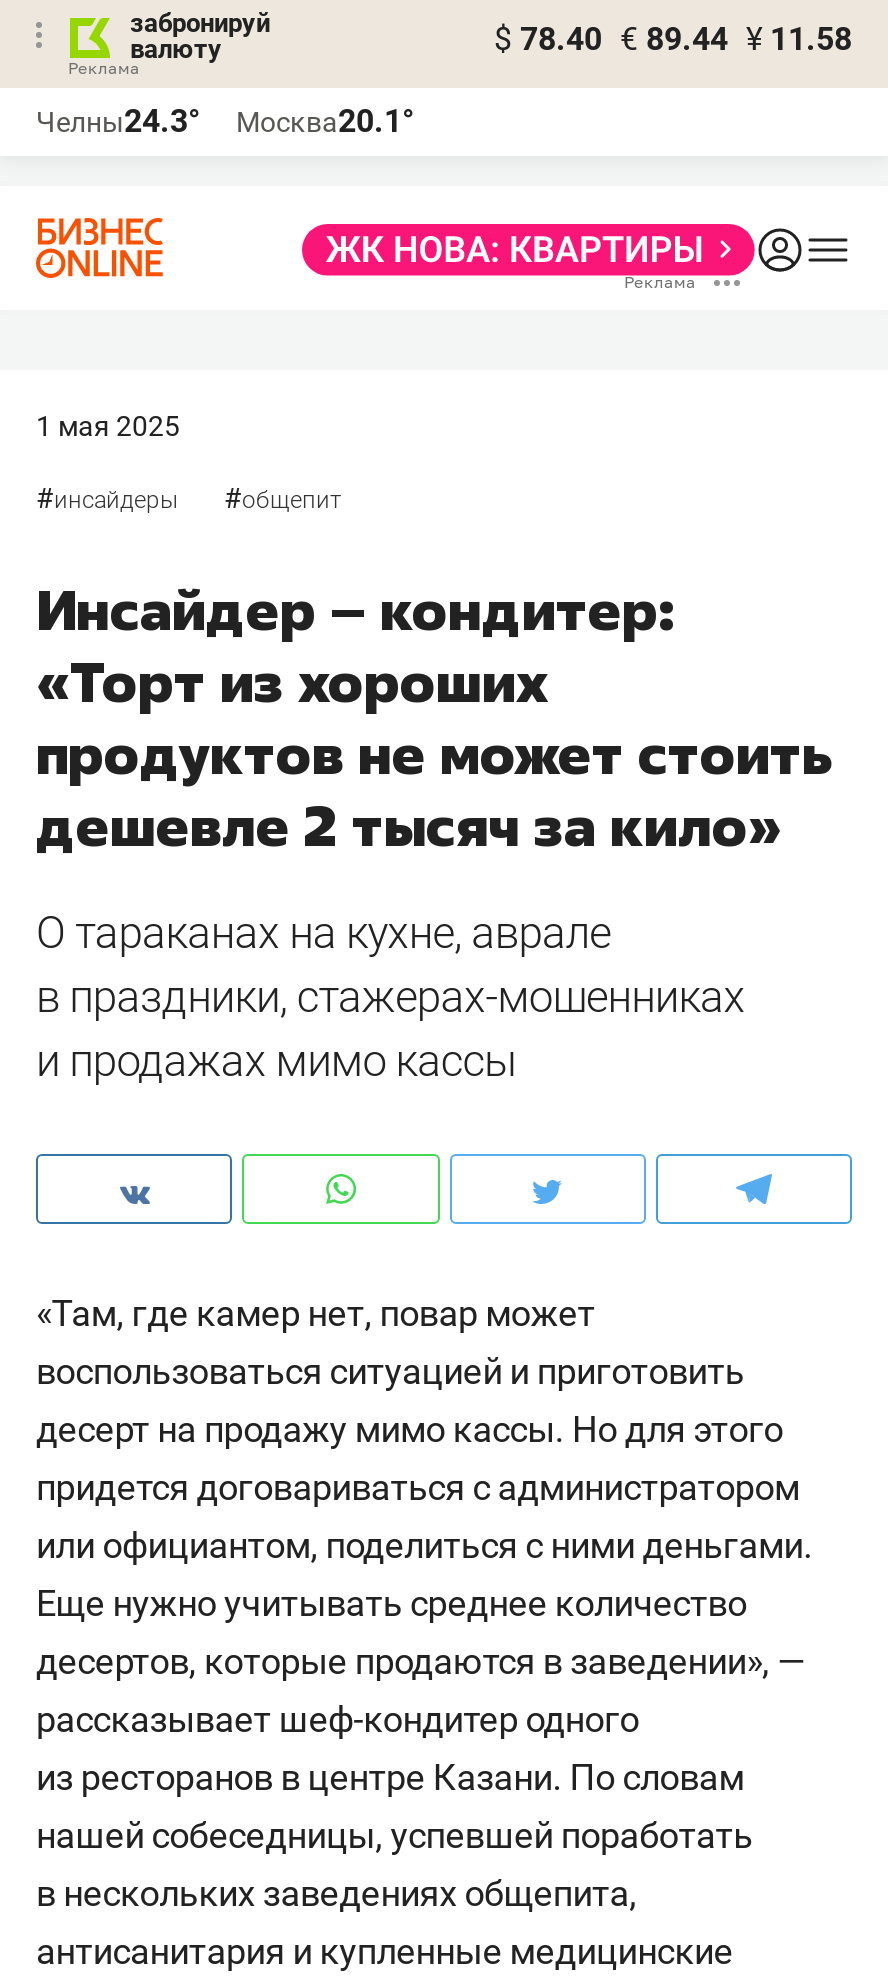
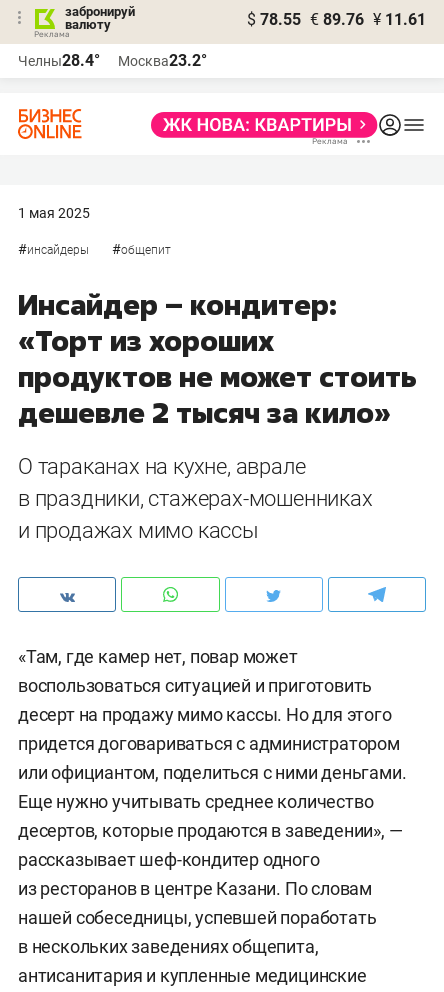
- $ 78.40 € 89.44 ¥ 11.58
+ $ 78.55 € 89.76 ¥ 11.61

- Челны24.3°
+ Челны28.4°

- Москва20.1°
+ Москва23.2°
